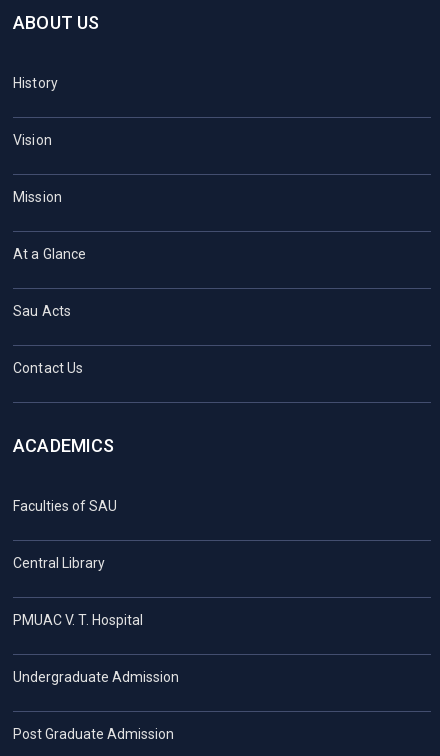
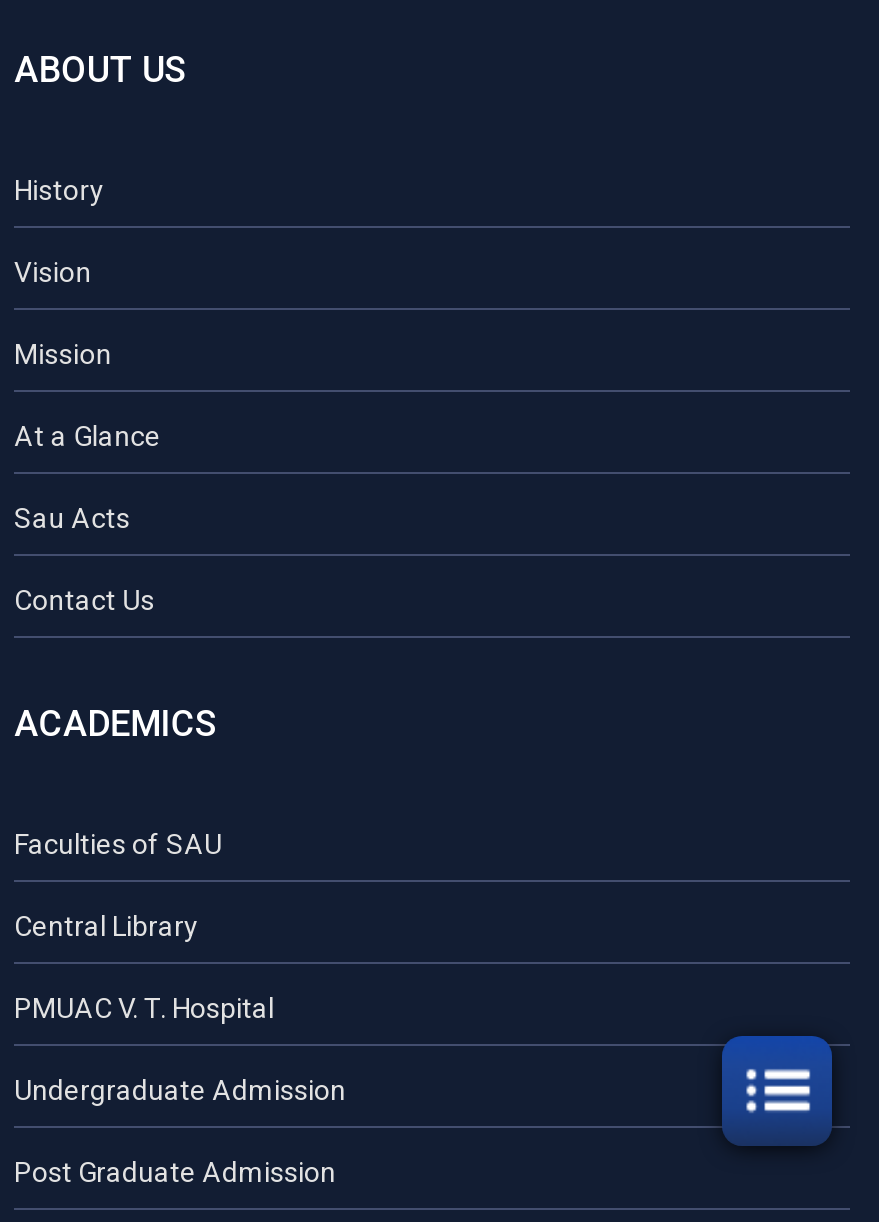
+ [image]
